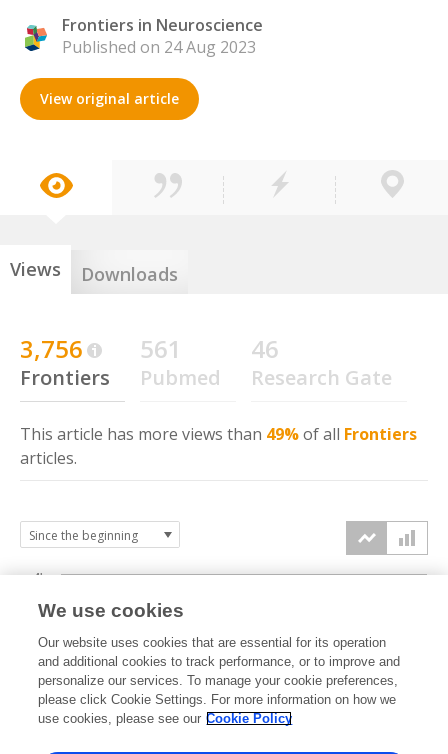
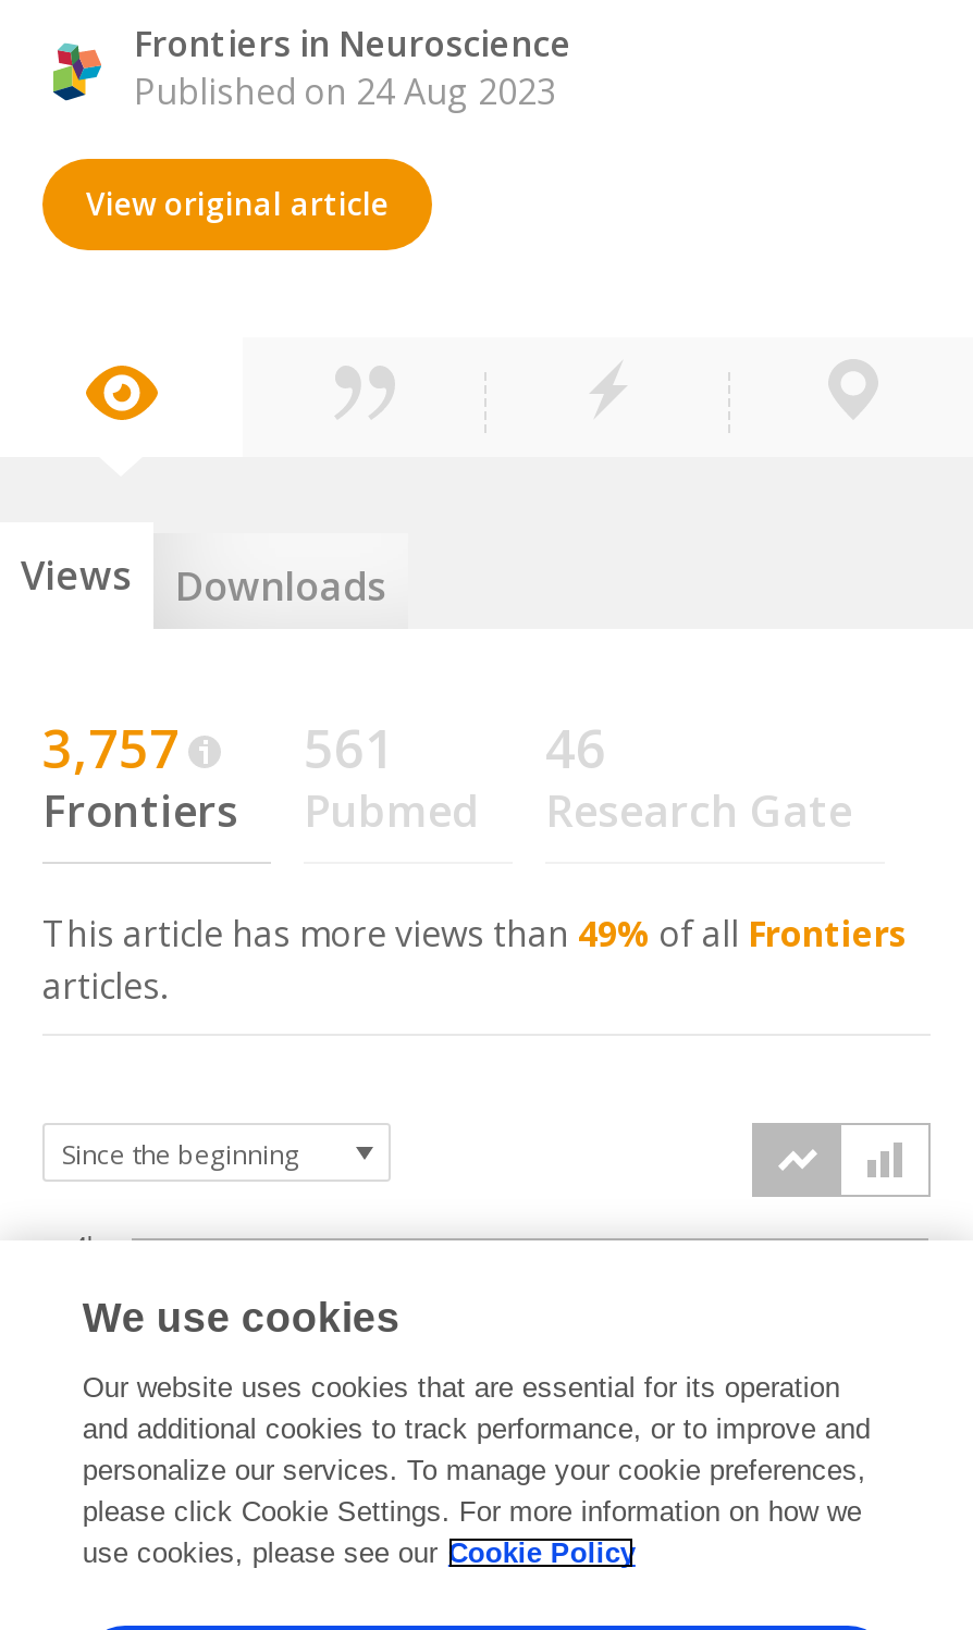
- 3,756
+ 3,757
